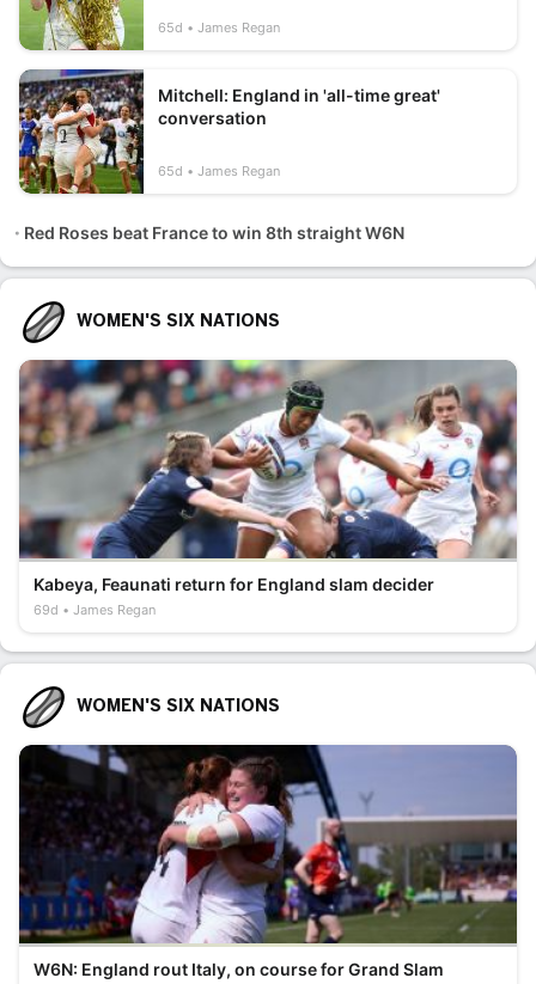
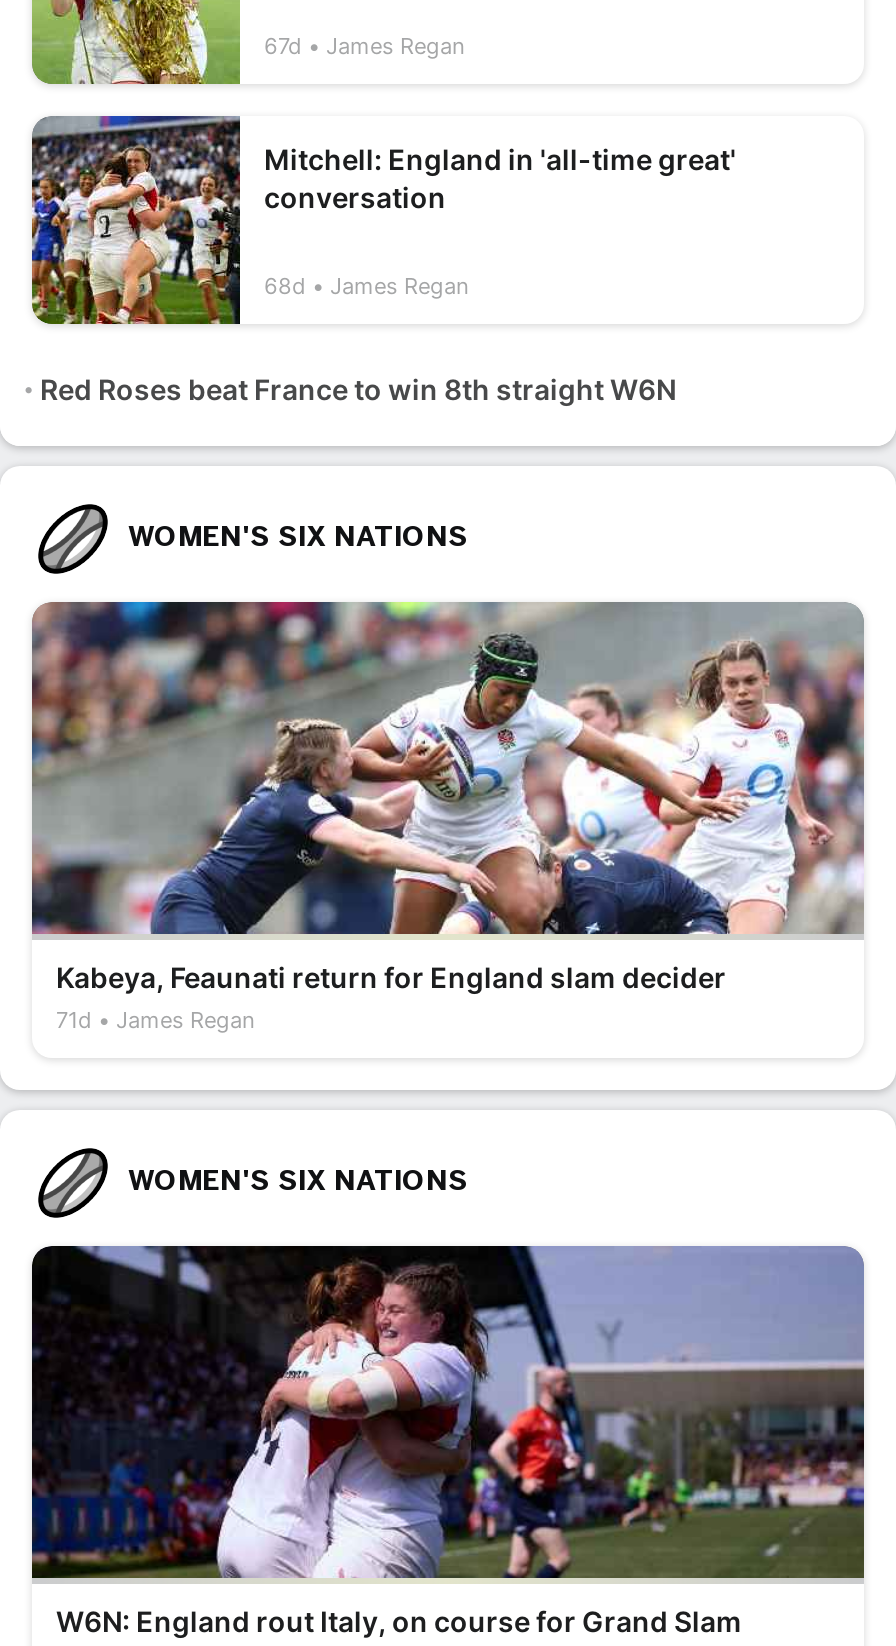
- 65d James Regan
+ 67d James Regan

- 65d James Regan
+ 68d James Regan

- 69d James Regan
+ 71d James Regan
